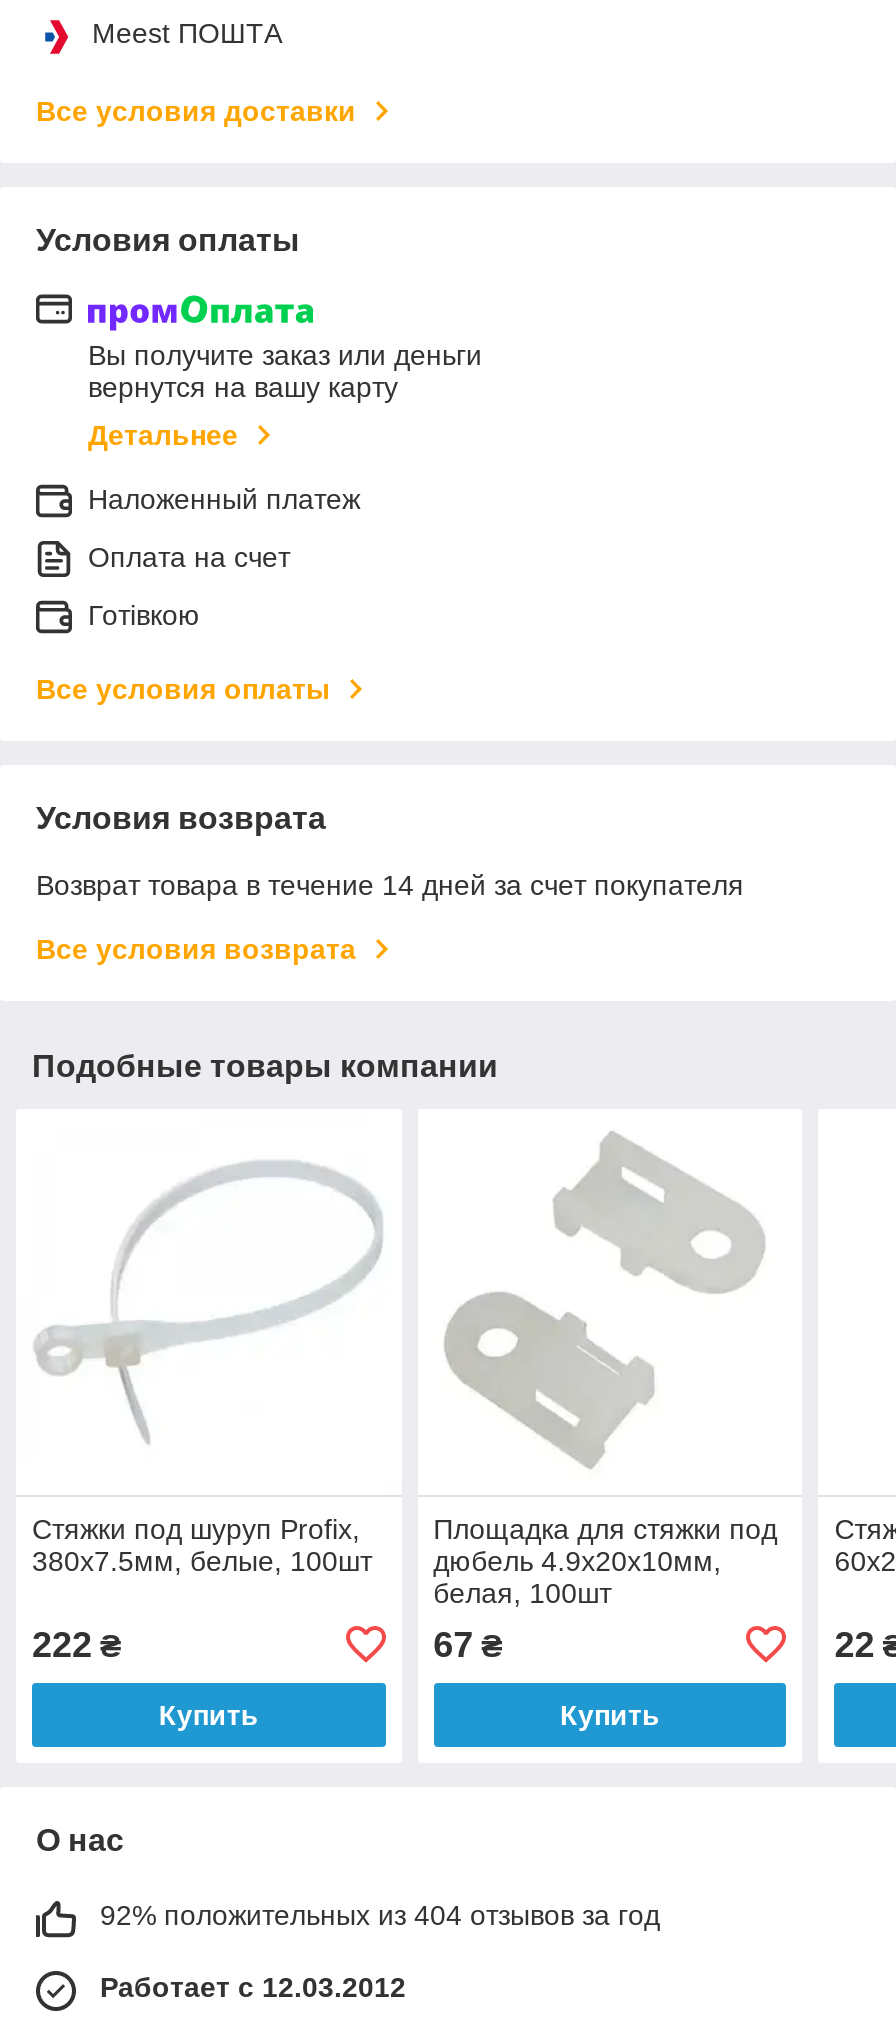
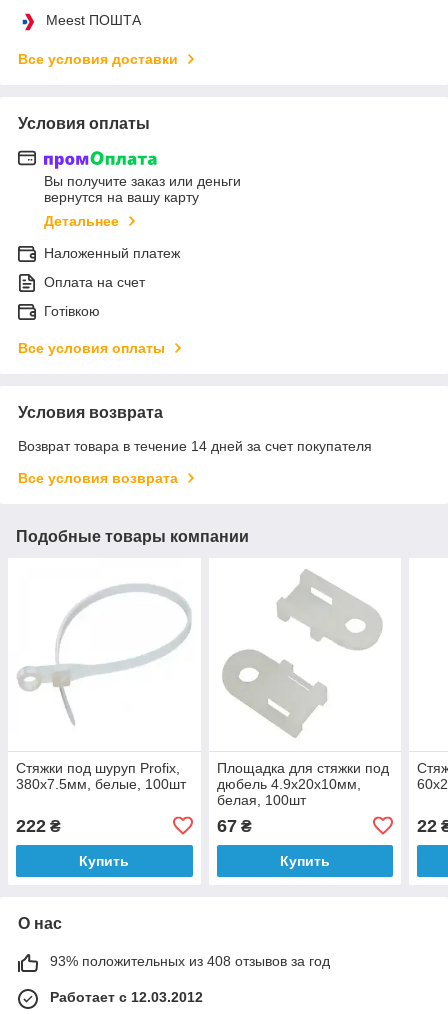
- 92% положительных из 404 отзывов за год
+ 93% положительных из 408 отзывов за год
